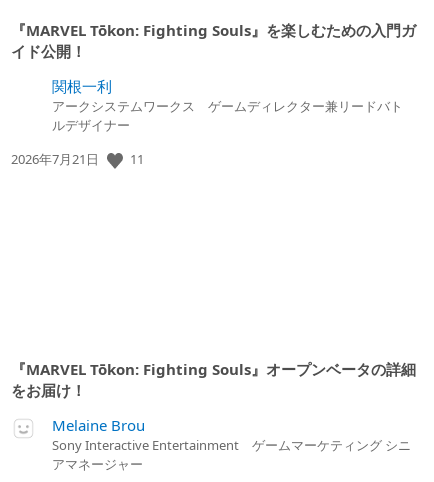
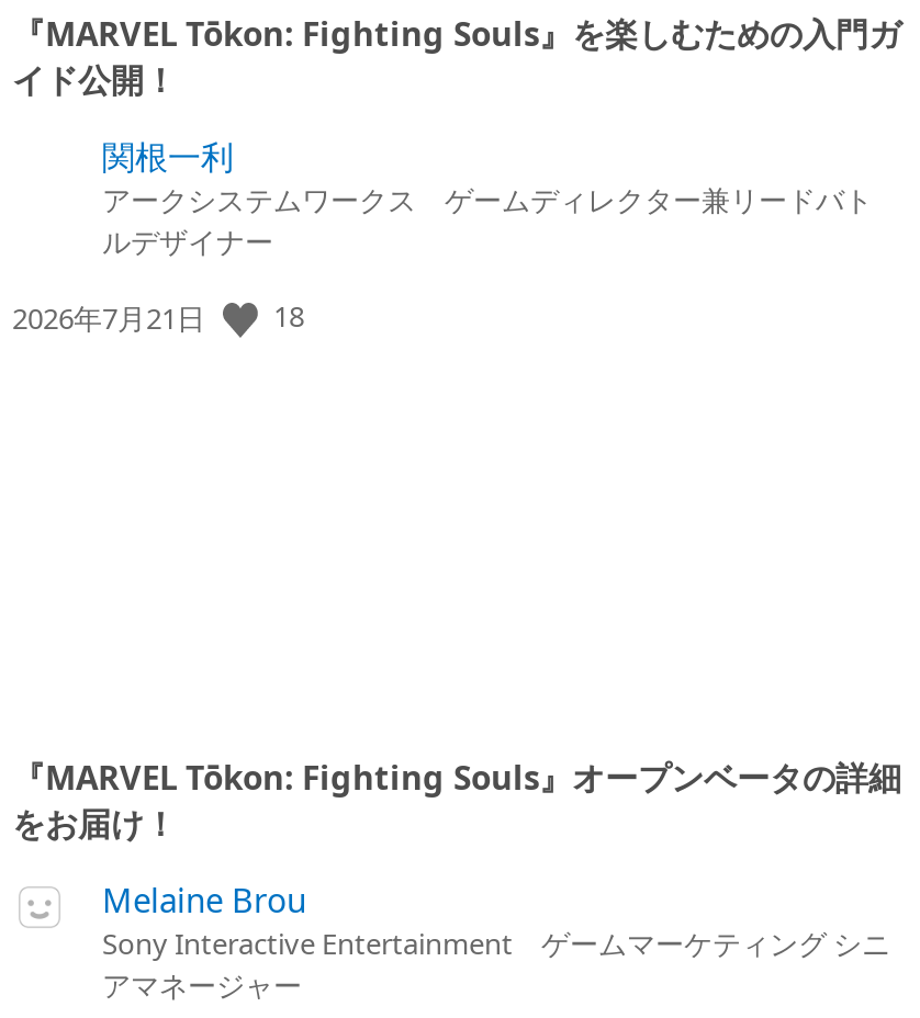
- 11
+ 18
